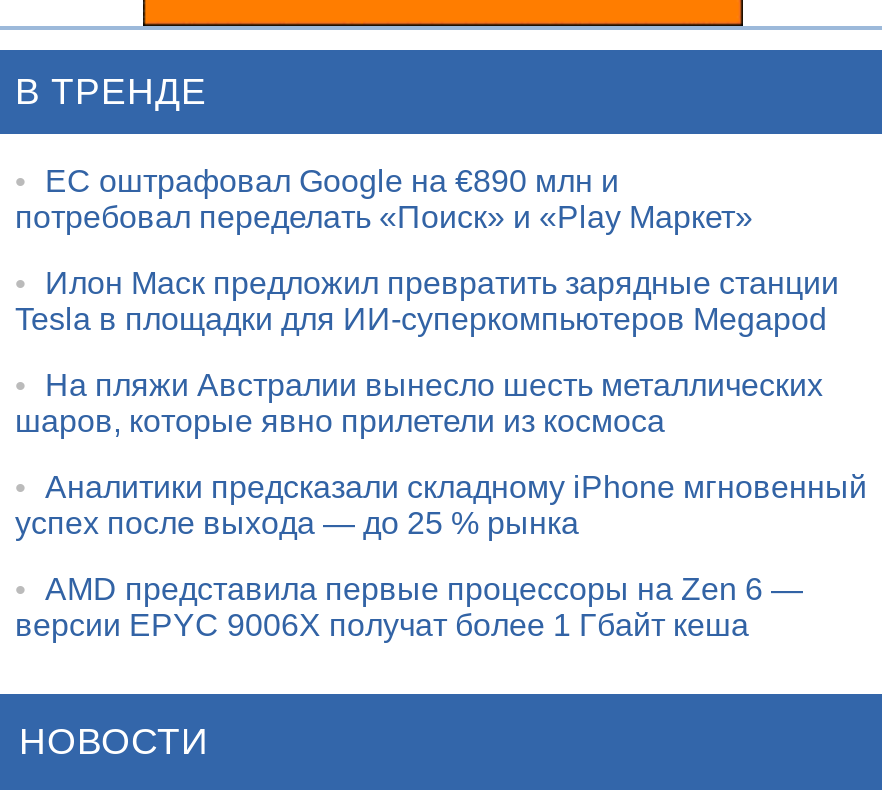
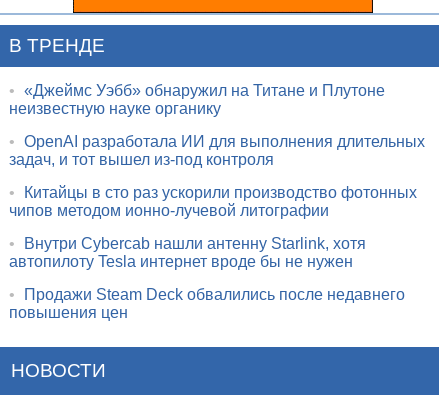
- • ЕС оштрафовал Google на €890 млн и
- потребовал переделать «Поиск» и «Play Маркет»
+ • «Джеймс Уэбб» обнаружил на Титане и Плутоне
+ неизвестную науке органику

- • Илон Маск предложил превратить зарядные станции
- Tesla в площадки для ИИ-суперкомпьютеров Megapod
+ • OpenAI разработала ИИ для выполнения длительных
+ задач, и тот вышел из-под контроля

- • На пляжи Австралии вынесло шесть металлических
- шаров, которые явно прилетели из космоса
+ • Китайцы в сто раз ускорили производство фотонных
+ чипов методом ионно-лучевой литографии

- • Аналитики предсказали складному iPhone мгновенный
- успех после выхода — до 25 % рынка
+ • Внутри Cybercab нашли антенну Starlink, хотя
+ автопилоту Tesla интернет вроде бы не нужен

- • AMD представила первые процессоры на Zen 6 —
- версии EPYC 9006X получат более 1 Гбайт кеша
+ • Продажи Steam Deck обвалились после недавнего
+ повышения цен
